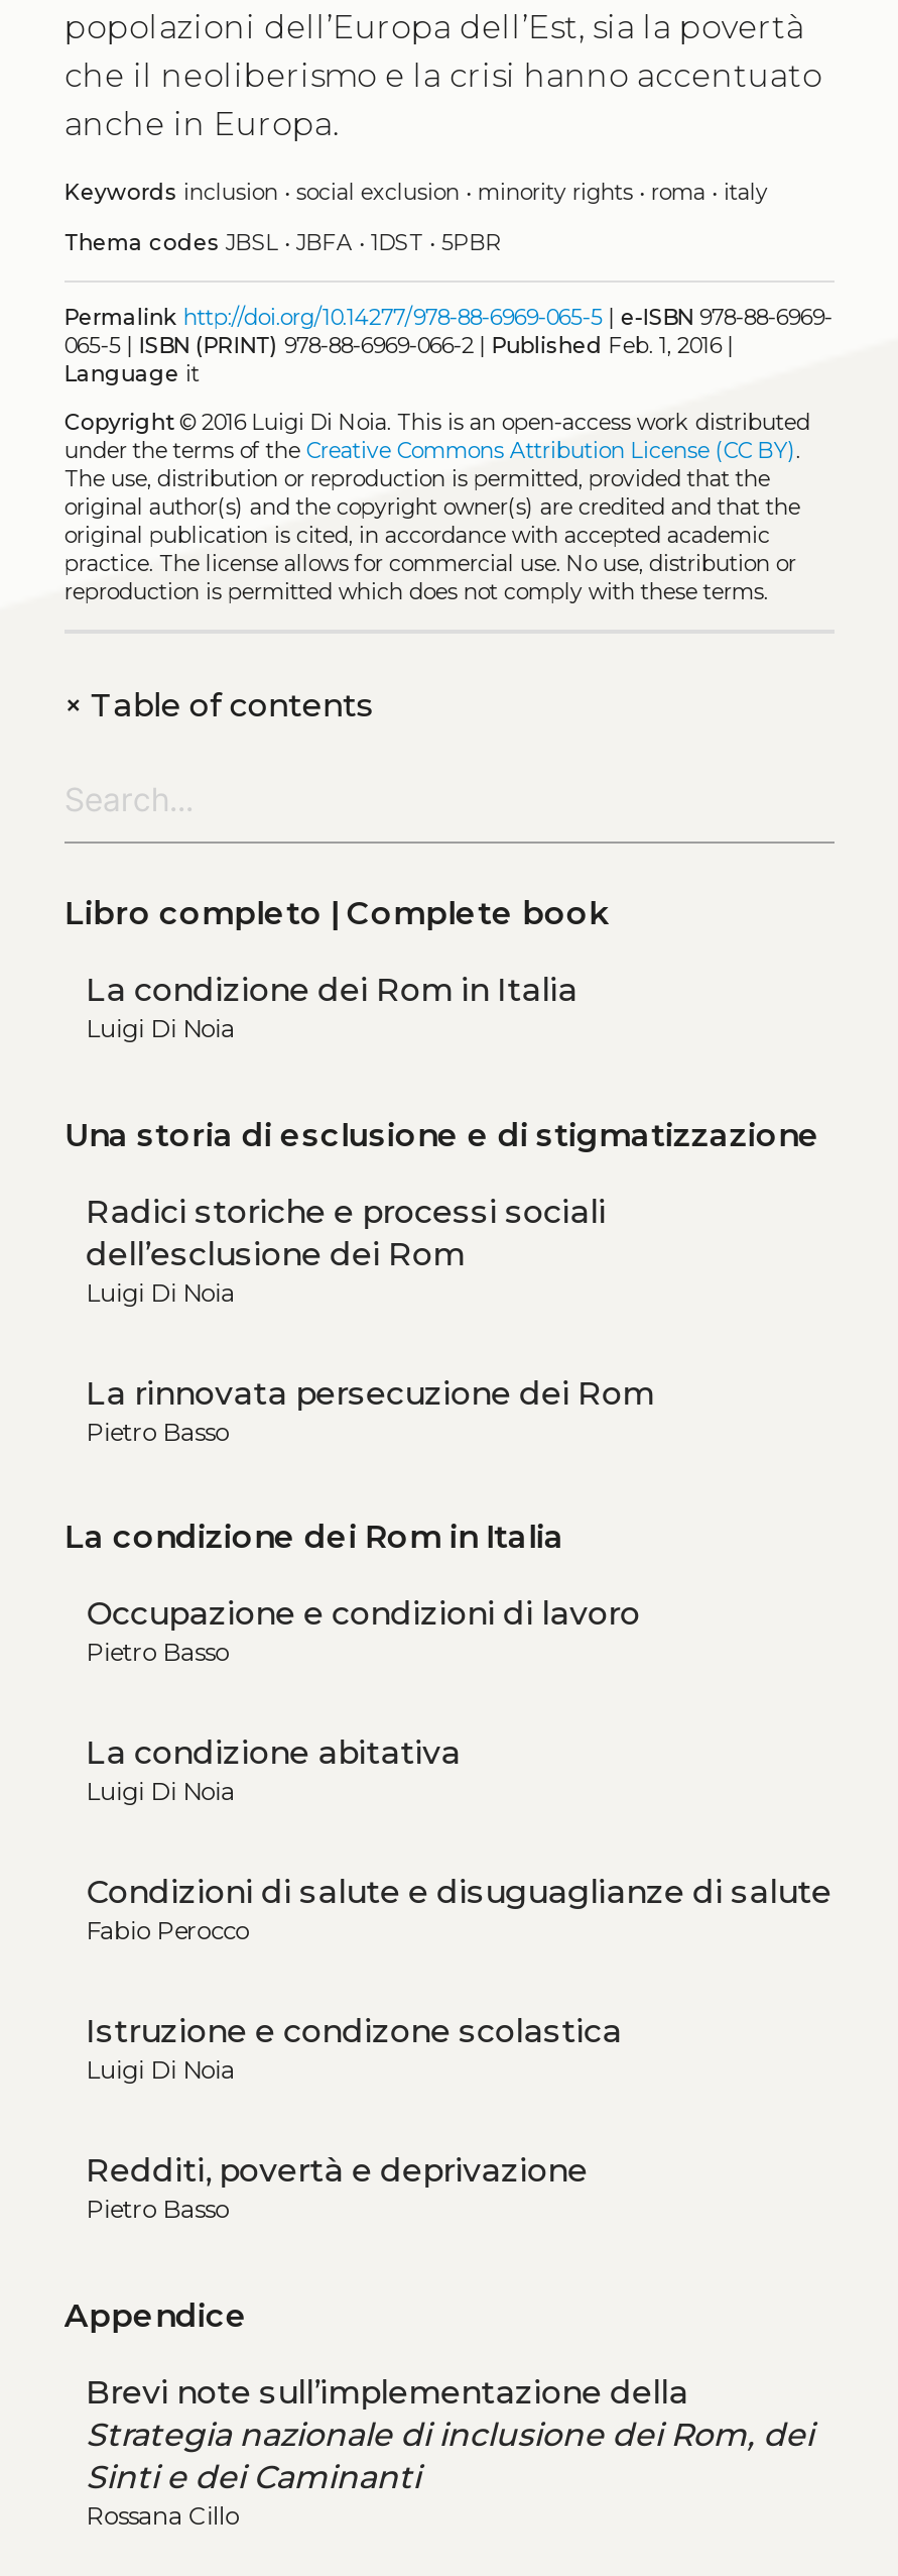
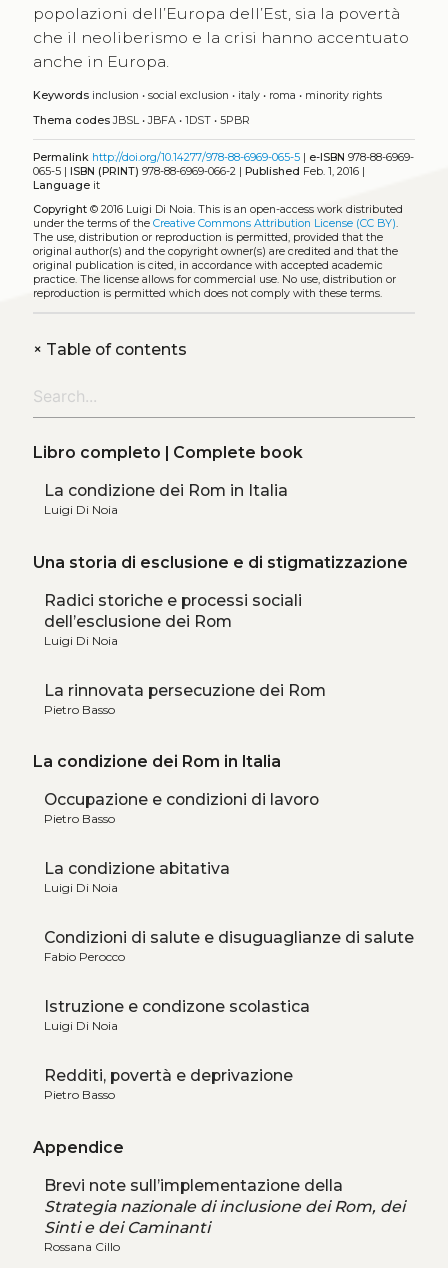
- Keywords inclusion • social exclusion • minority rights • roma • italy
+ Keywords inclusion • social exclusion • italy • roma • minority rights
